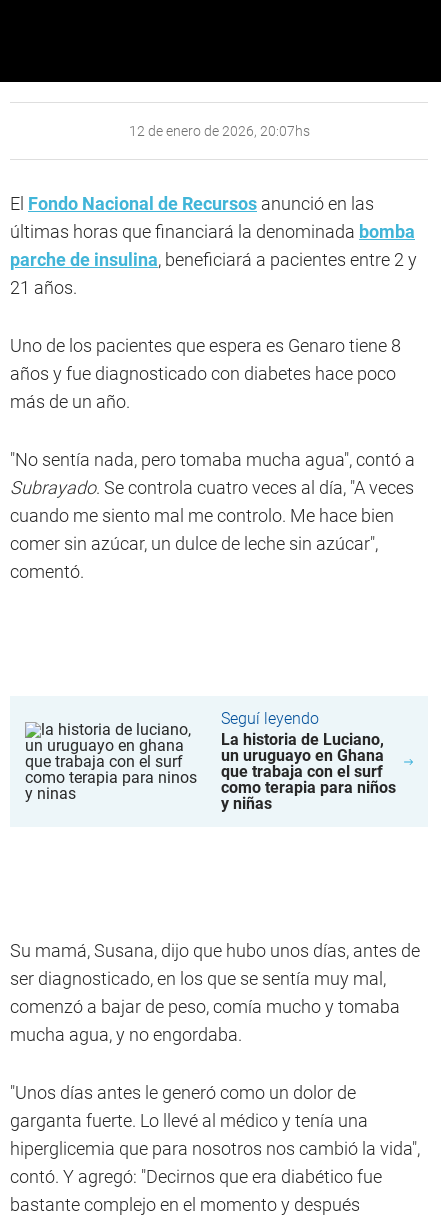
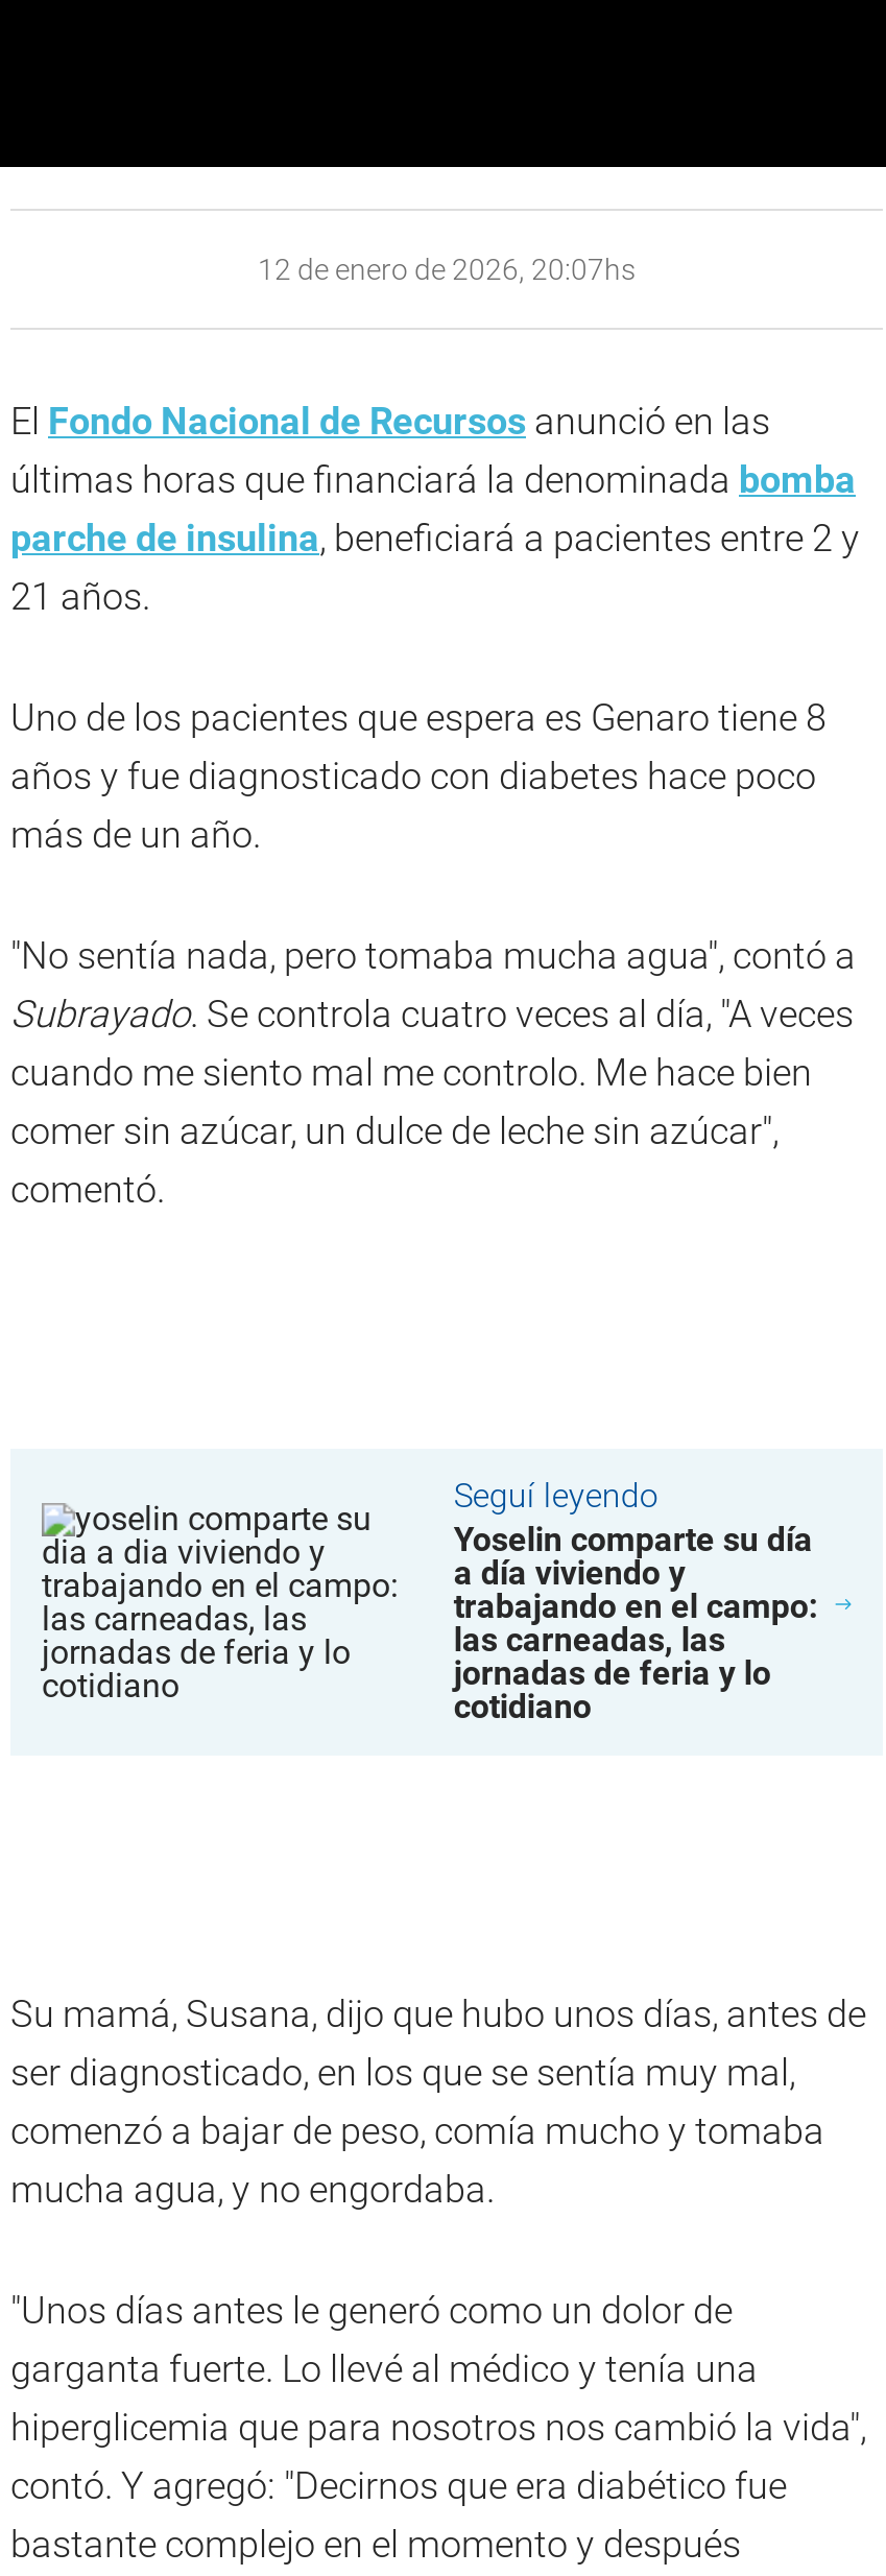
- [image]
- La historia de Luciano,
- un uruguayo en Ghana
- que trabaja con el surf
- como terapia para niños
- y niñas
+ [image]
+ Yoselin comparte su día
+ a día viviendo y
+ trabajando en el campo:
+ las carneadas, las
+ jornadas de feria y lo
+ cotidiano
